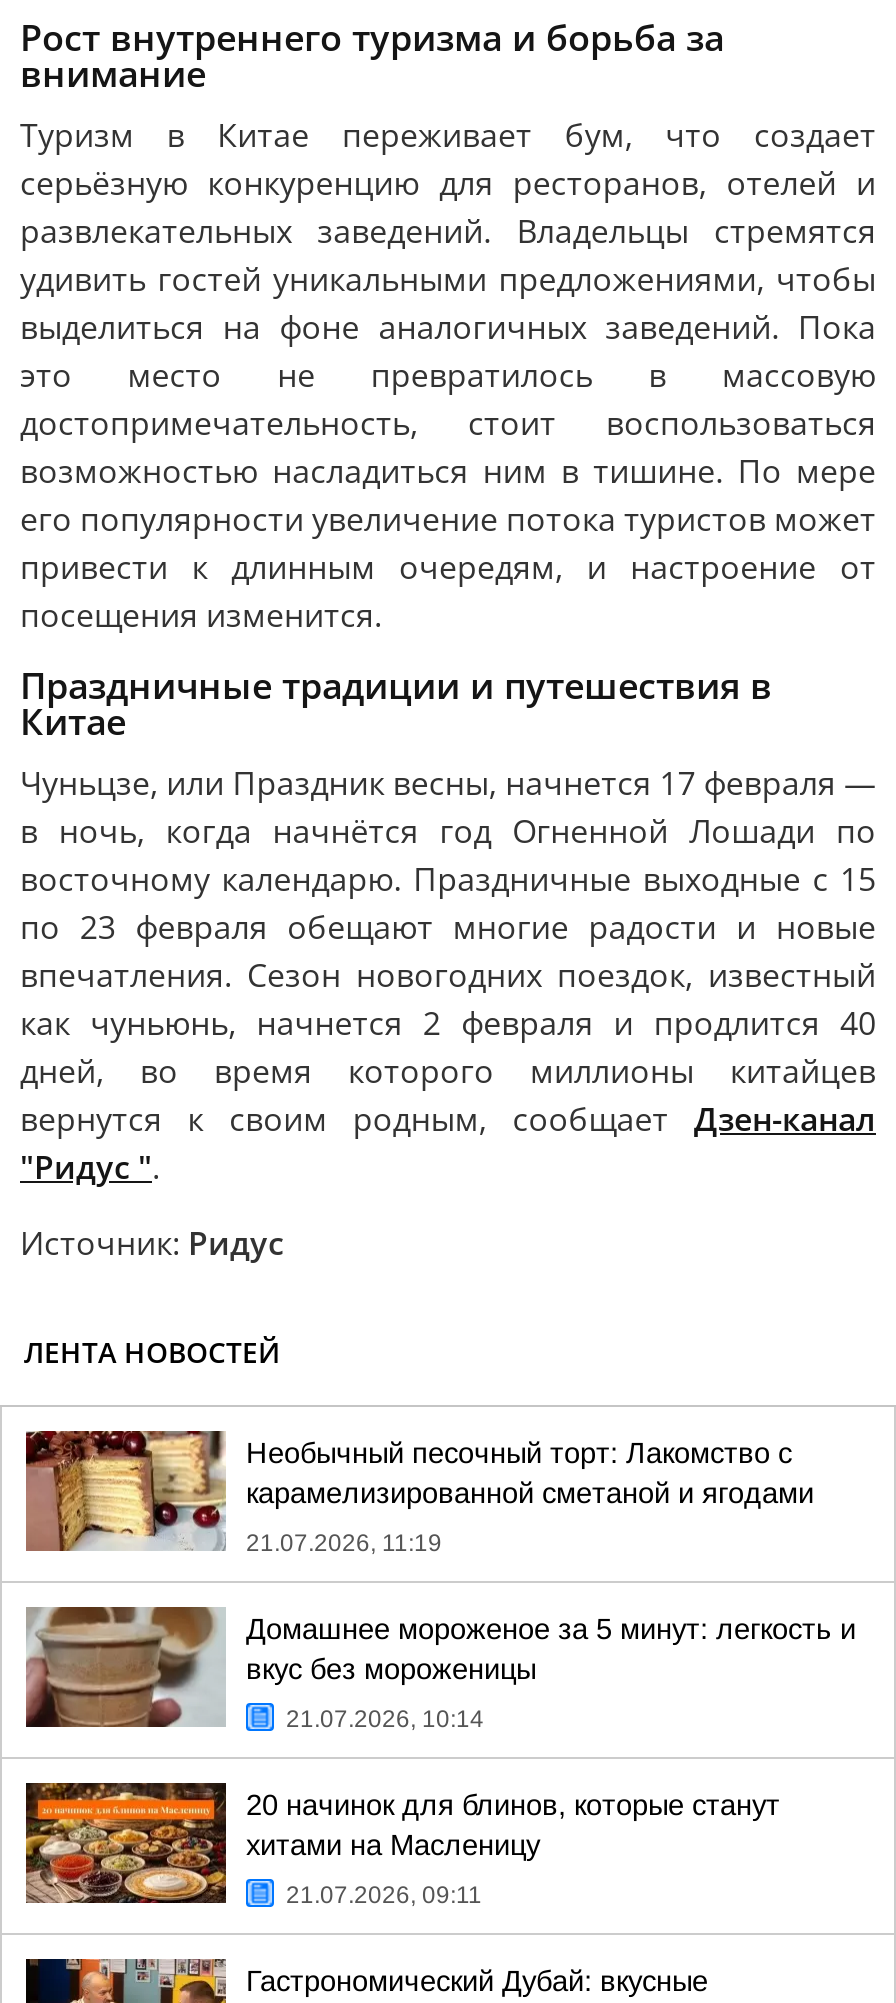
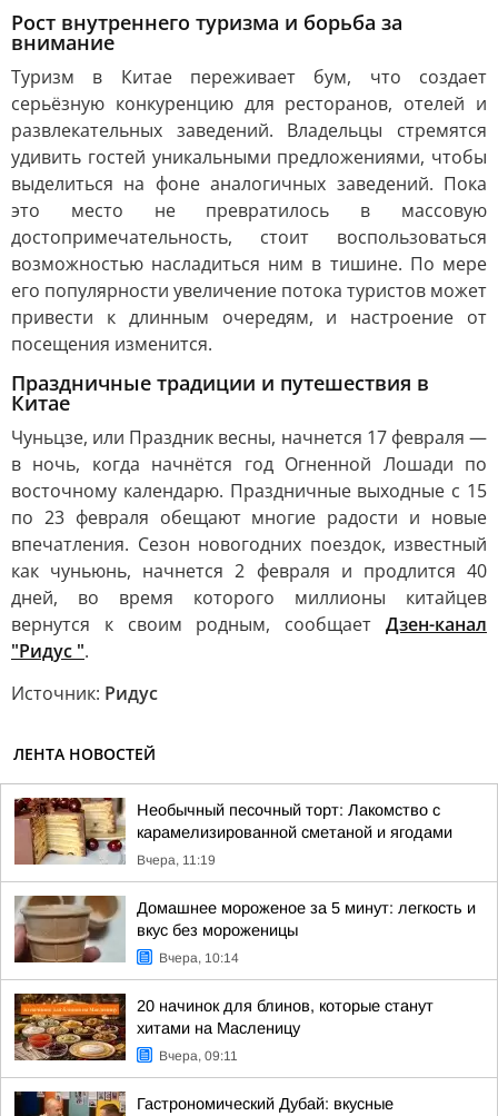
- 21.07.2026, 11:19
+ Вчера, 11:19

- 21.07.2026, 10:14
+ Вчера, 10:14

- 21.07.2026, 09:11
+ Вчера, 09:11
